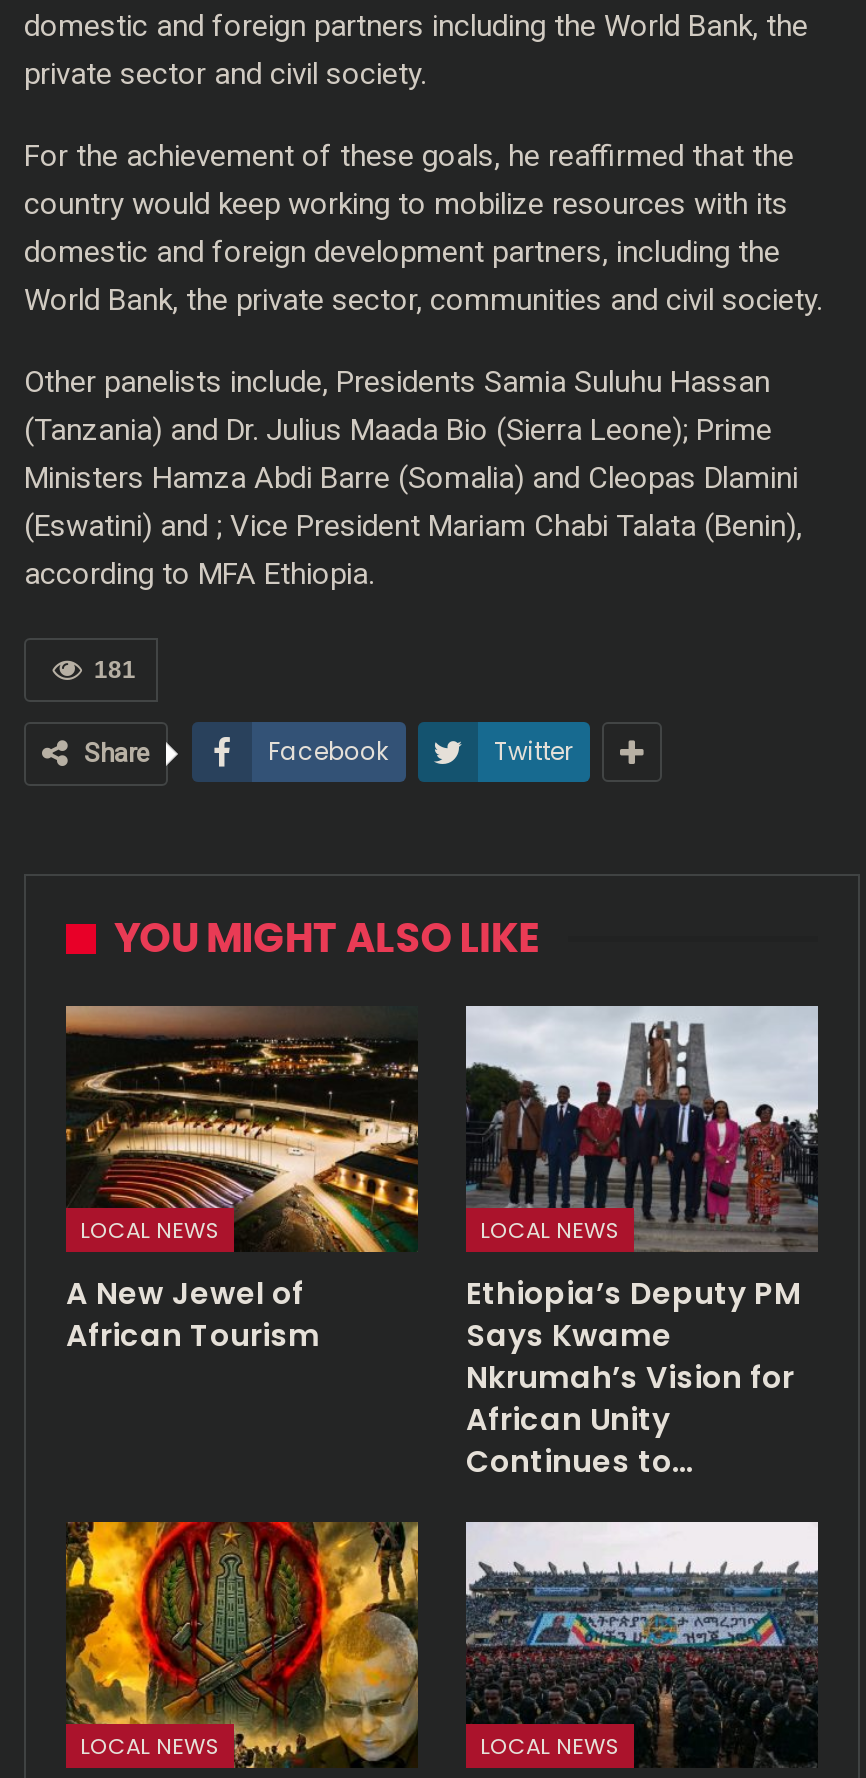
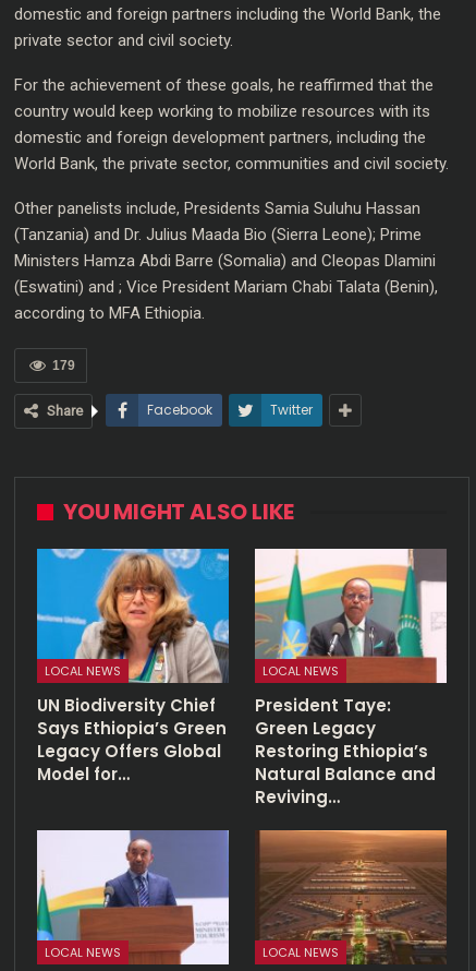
- 181
+ 179

- [image]
- A New Jewel of
- African Tourism
+ [image]
+ UN Biodiversity Chief
+ Says Ethiopia’s Green
+ Legacy Offers Global
+ Model for…

- [image]
- Ethiopia’s Deputy PM
- Says Kwame
- Nkrumah’s Vision for
- African Unity
- Continues to…
+ [image]
+ President Taye:
+ Green Legacy
+ Restoring Ethiopia’s
+ Natural Balance and
+ Reviving…

- [image]
+ [image]

- [image]
+ [image]
